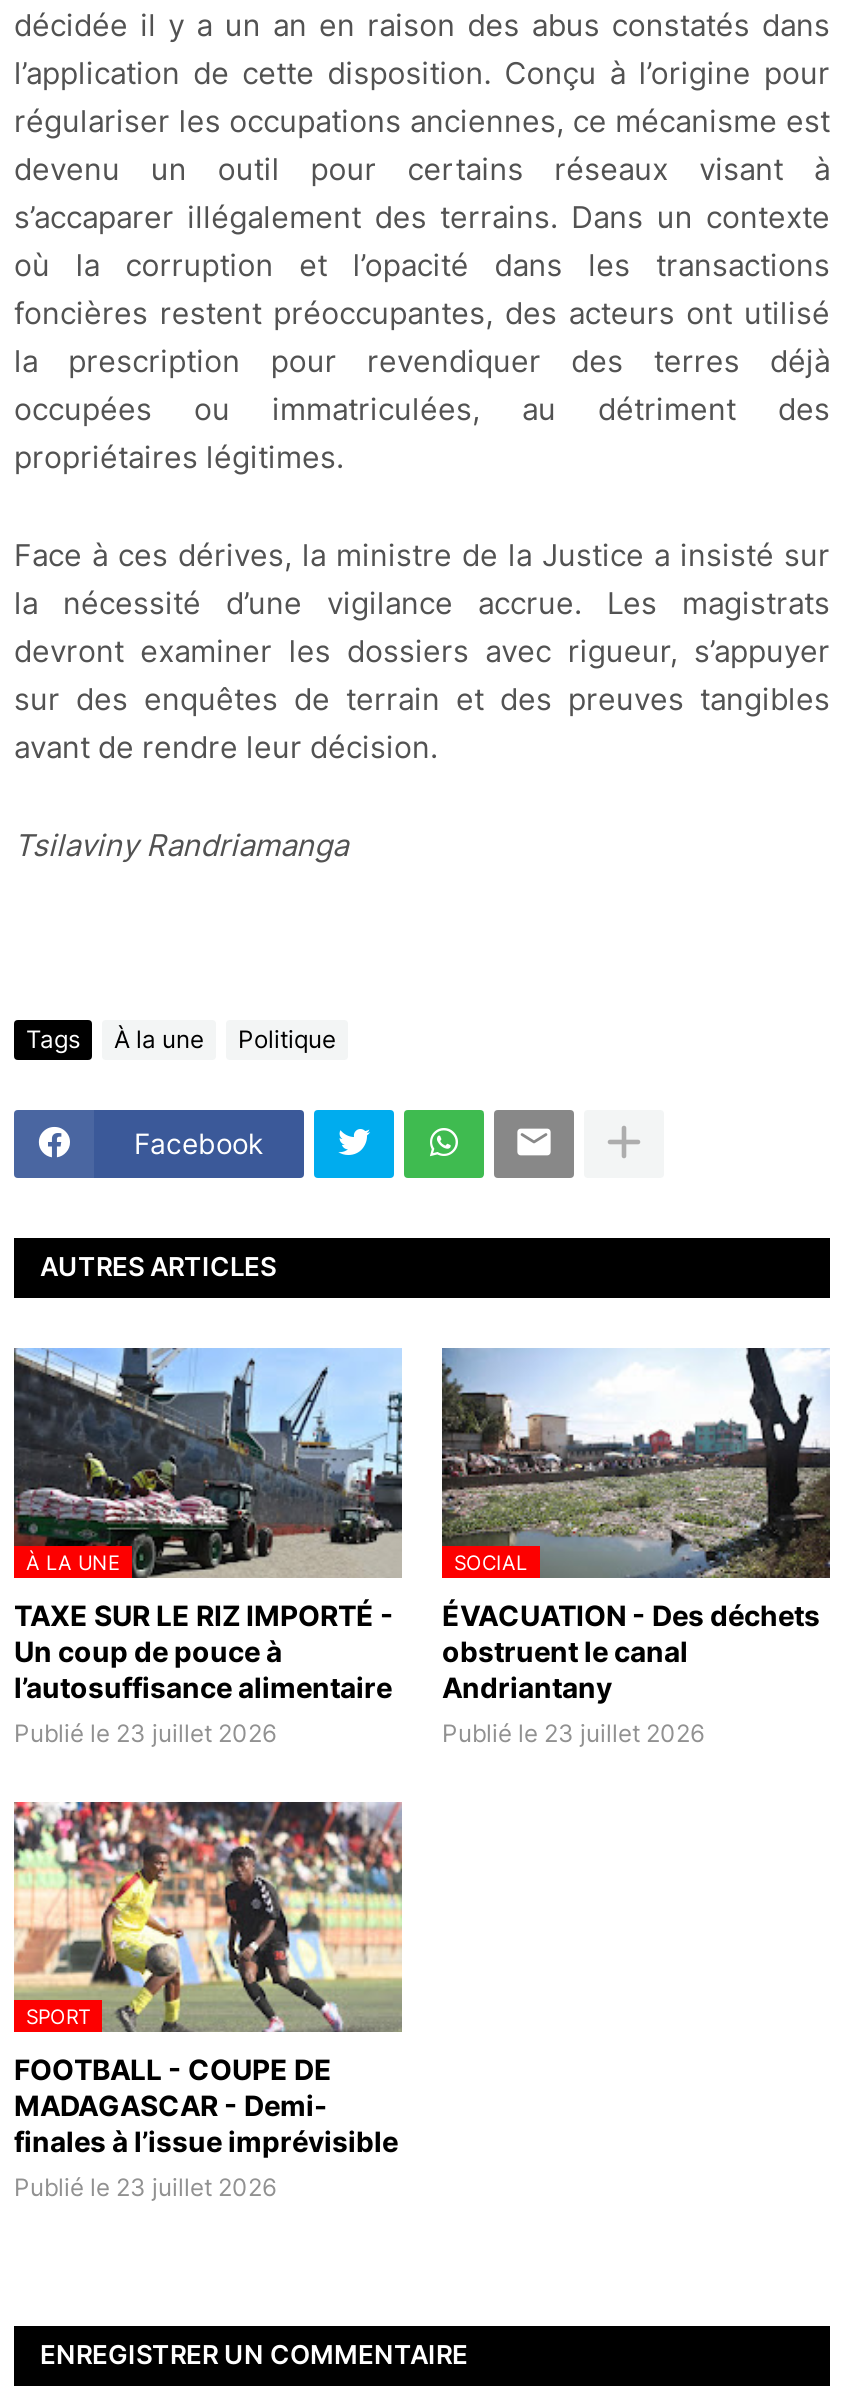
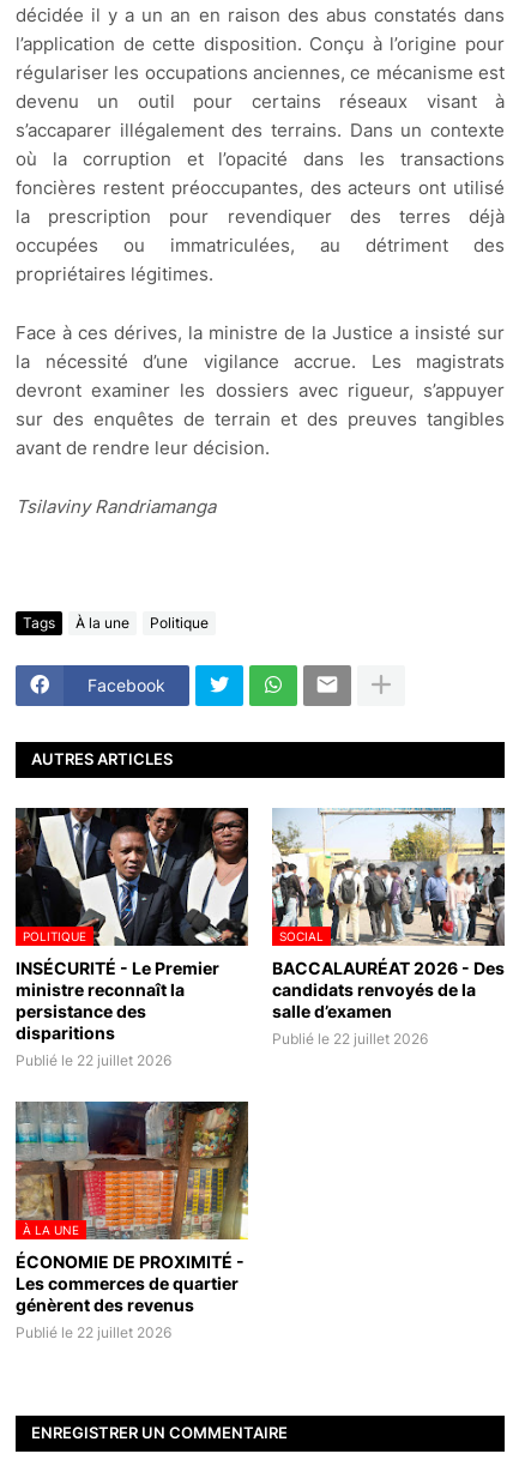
- [image]
- TAXE SUR LE RIZ IMPORTÉ -
- Un coup de pouce à
- l’autosuffisance alimentaire
- Publié le 23 juillet 2026
+ [image]
+ INSÉCURITÉ - Le Premier
+ ministre reconnaît la
+ persistance des
+ disparitions
+ Publié le 22 juillet 2026

- [image]
- ÉVACUATION - Des déchets
- obstruent le canal
- Andriantany
- Publié le 23 juillet 2026
+ [image]
+ BACCALAURÉAT 2026 - Des
+ candidats renvoyés de la
+ salle d’examen
+ Publié le 22 juillet 2026

moved down: À LA UNE

+ POLITIQUE

- [image]
- FOOTBALL - COUPE DE
- MADAGASCAR - Demi-
- finales à l’issue imprévisible
- Publié le 23 juillet 2026
+ [image]
+ ÉCONOMIE DE PROXIMITÉ -
+ Les commerces de quartier
+ génèrent des revenus
+ Publié le 22 juillet 2026

- SPORT
